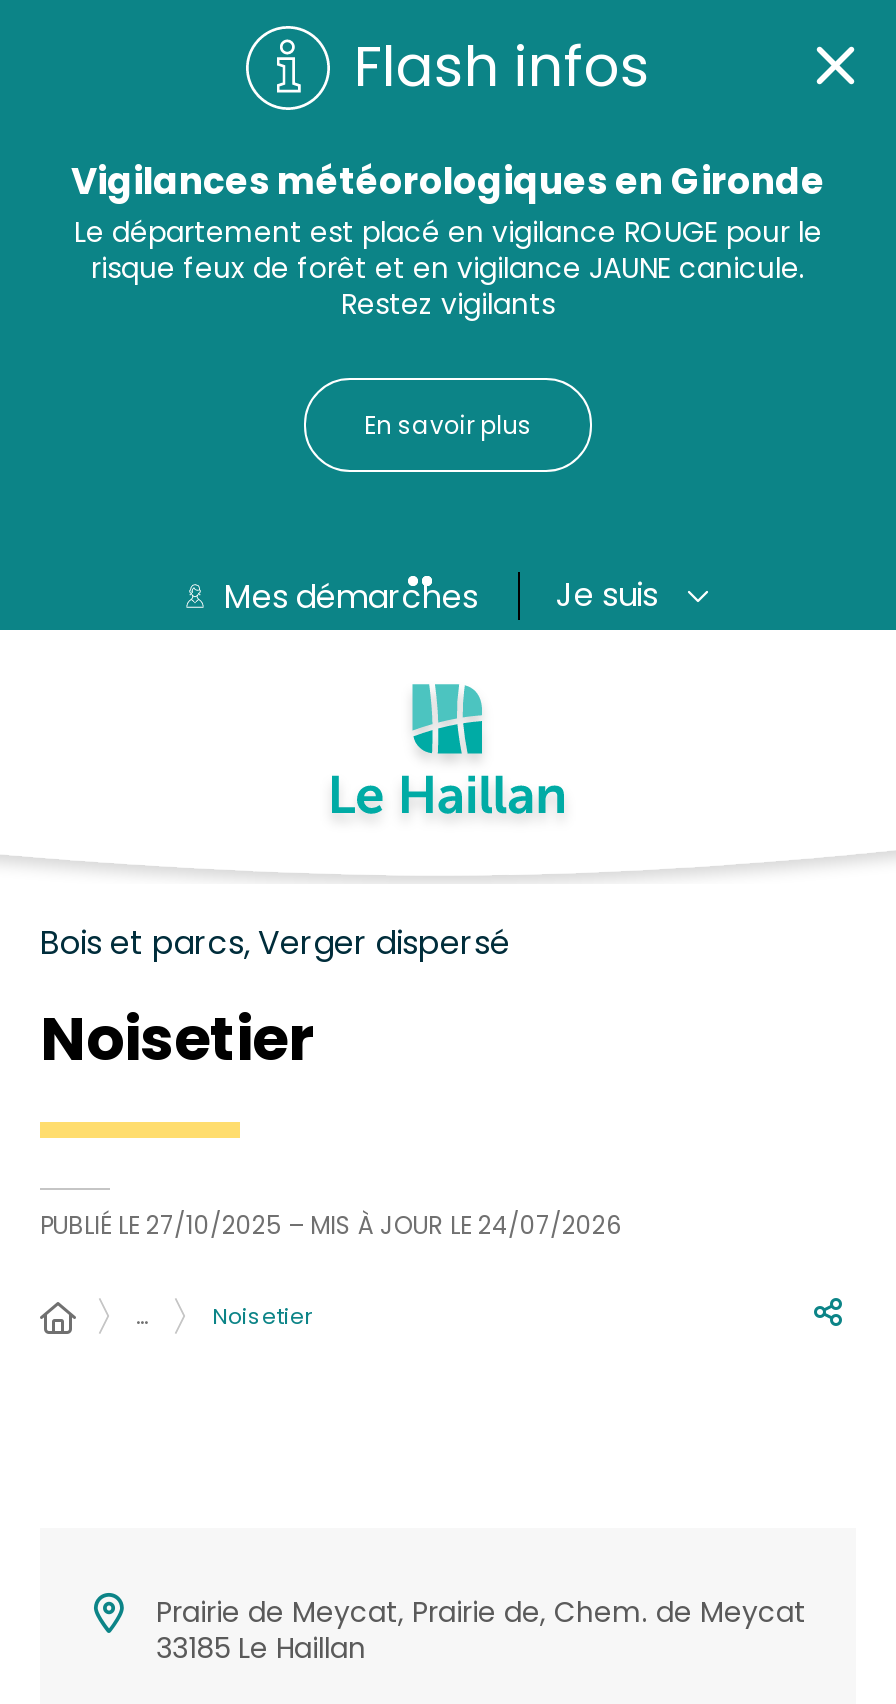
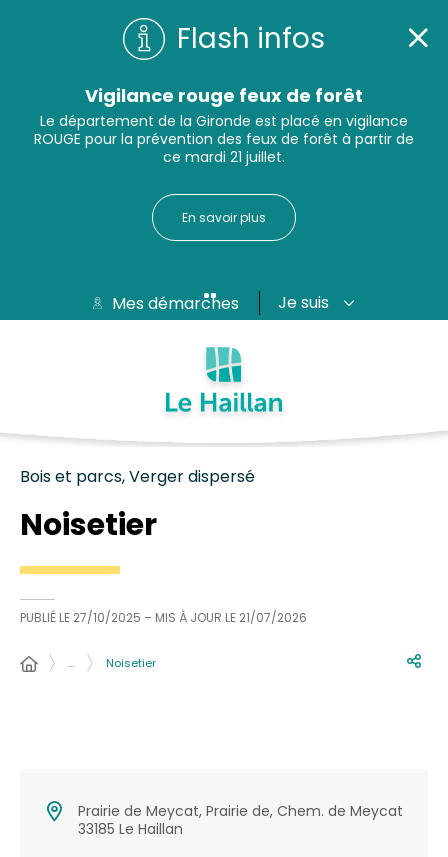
- Vigilances météorologiques en Gironde
- Le département est placé en vigilance ROUGE pour le
- risque feux de forêt et en vigilance JAUNE canicule.
- Restez vigilants
+ Vigilance rouge feux de forêt
+ Le département de la Gironde est placé en vigilance
+ ROUGE pour la prévention des feux de forêt à partir de
+ ce mardi 21 juillet.

- PUBLIÉ LE 27/10/2025 – MIS À JOUR LE 24/07/2026
+ PUBLIÉ LE 27/10/2025 – MIS À JOUR LE 21/07/2026
